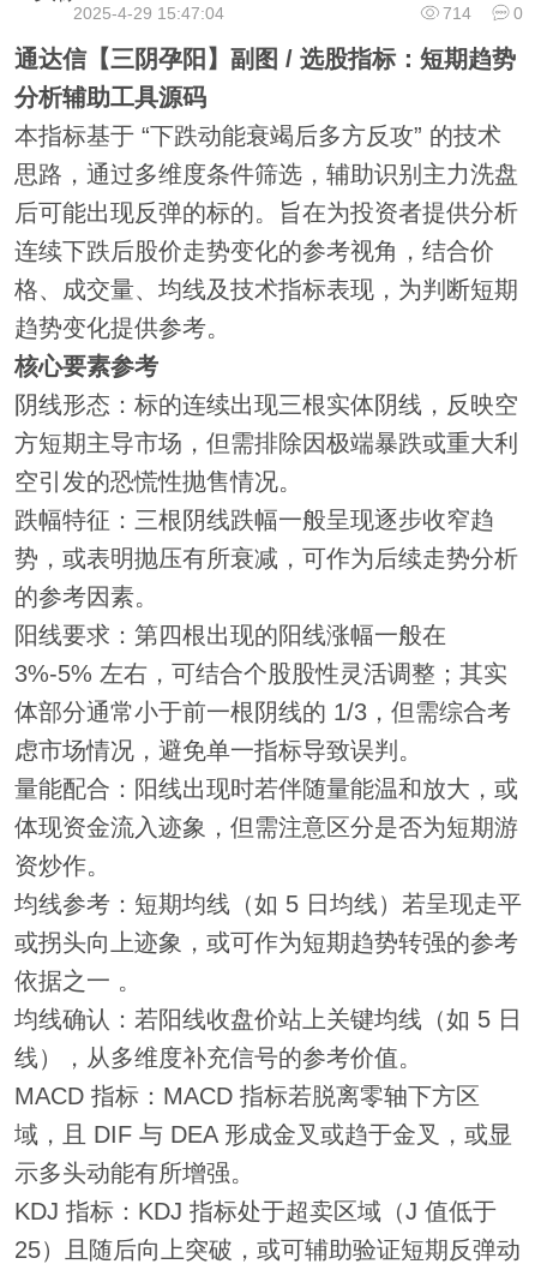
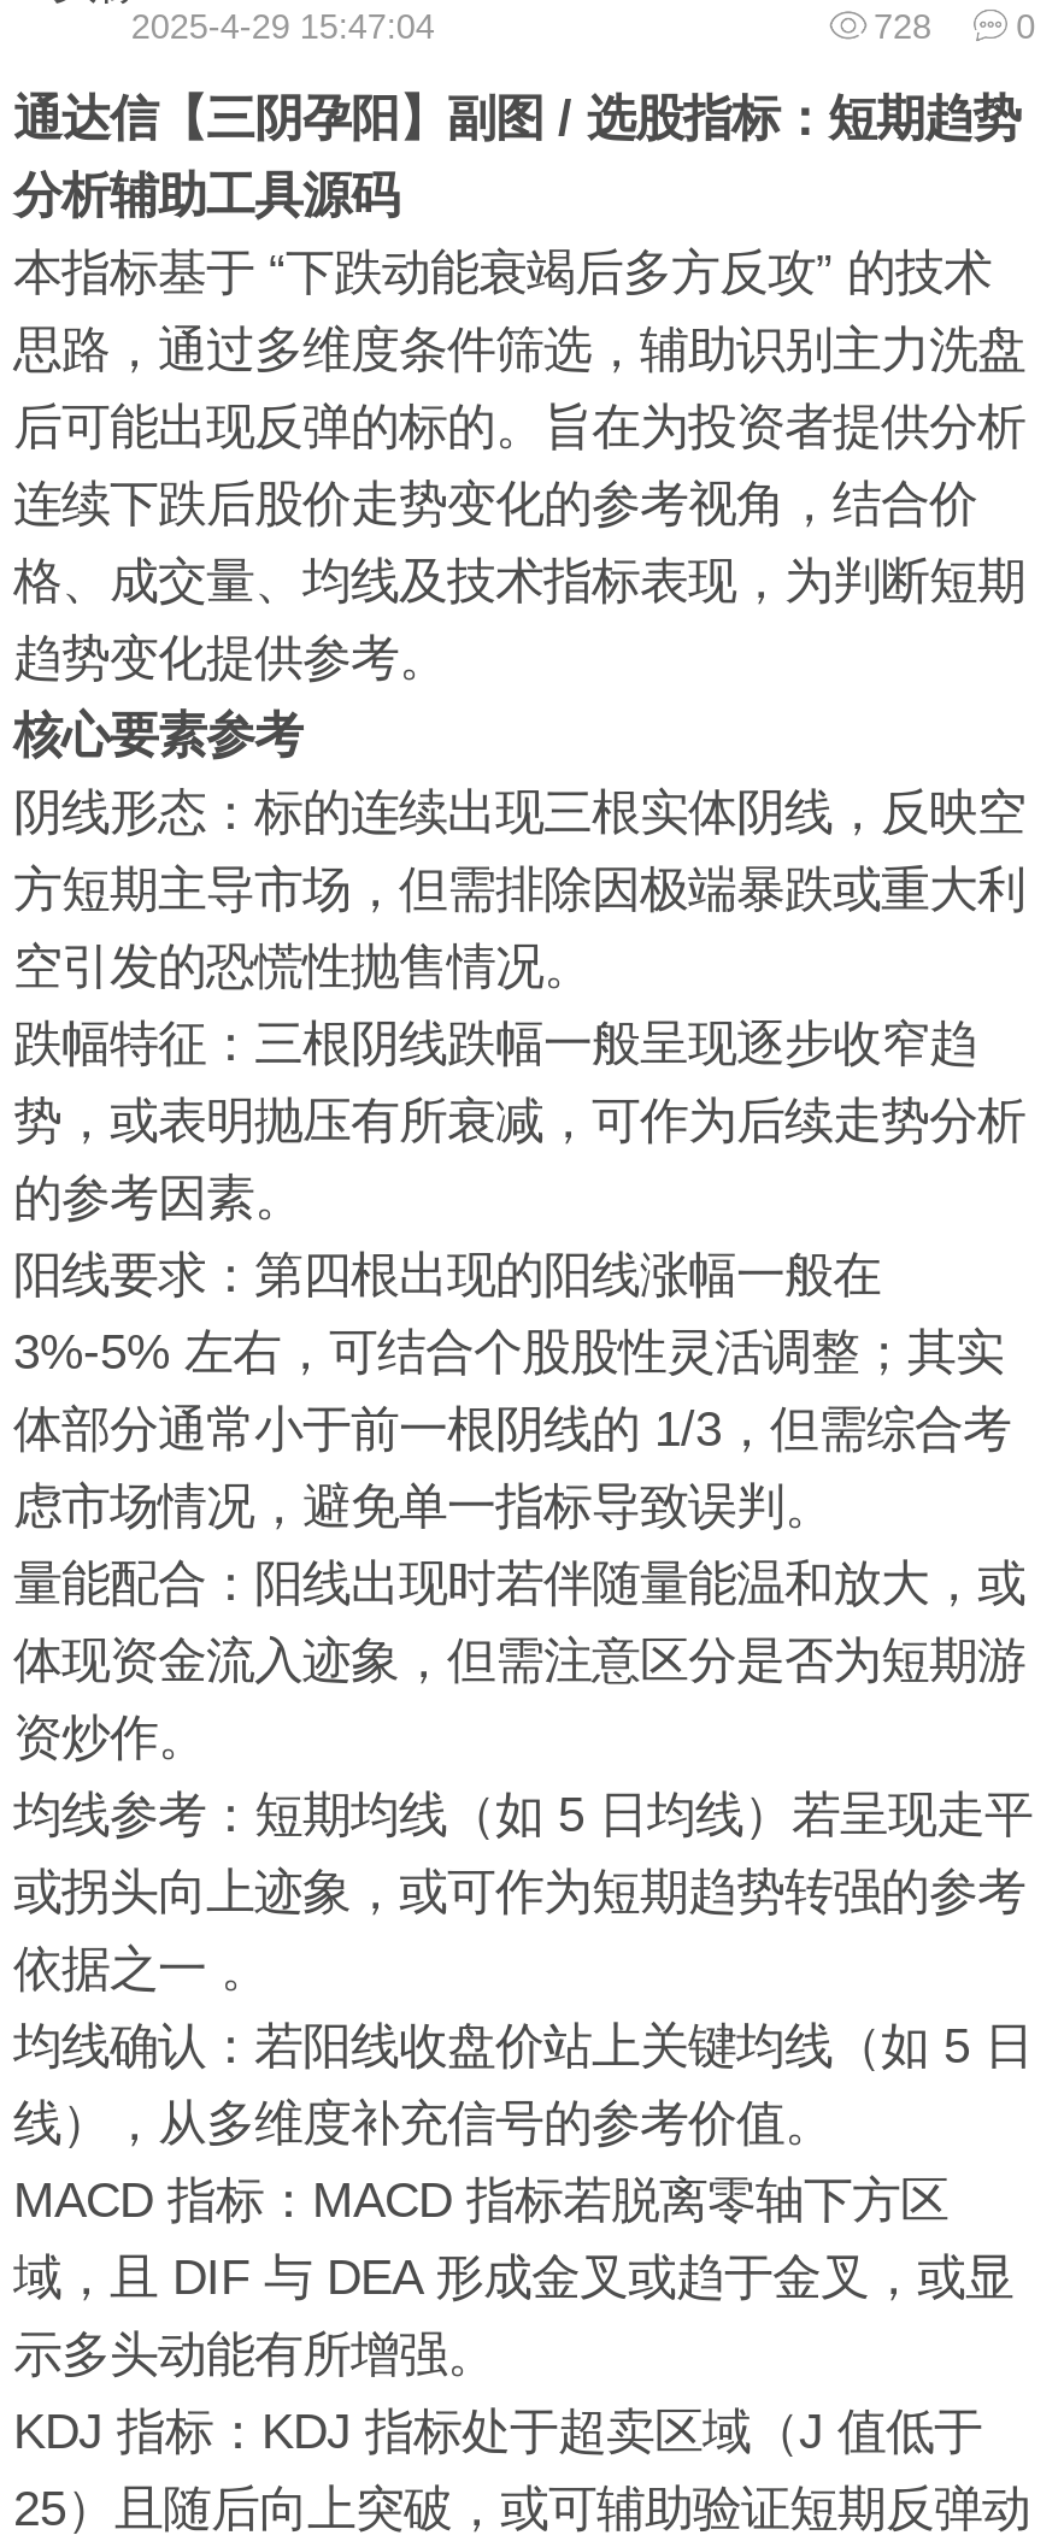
- 714 0
+ 728 0
